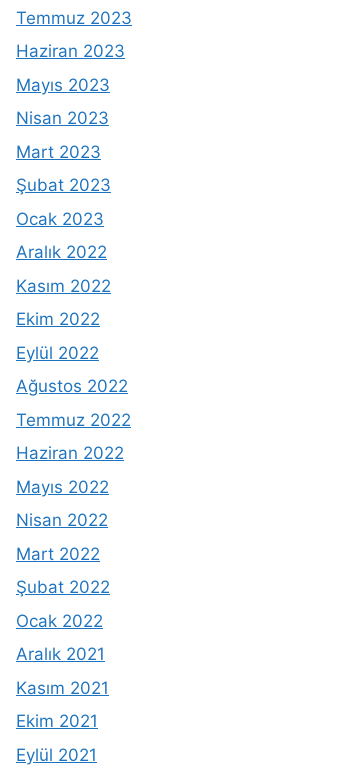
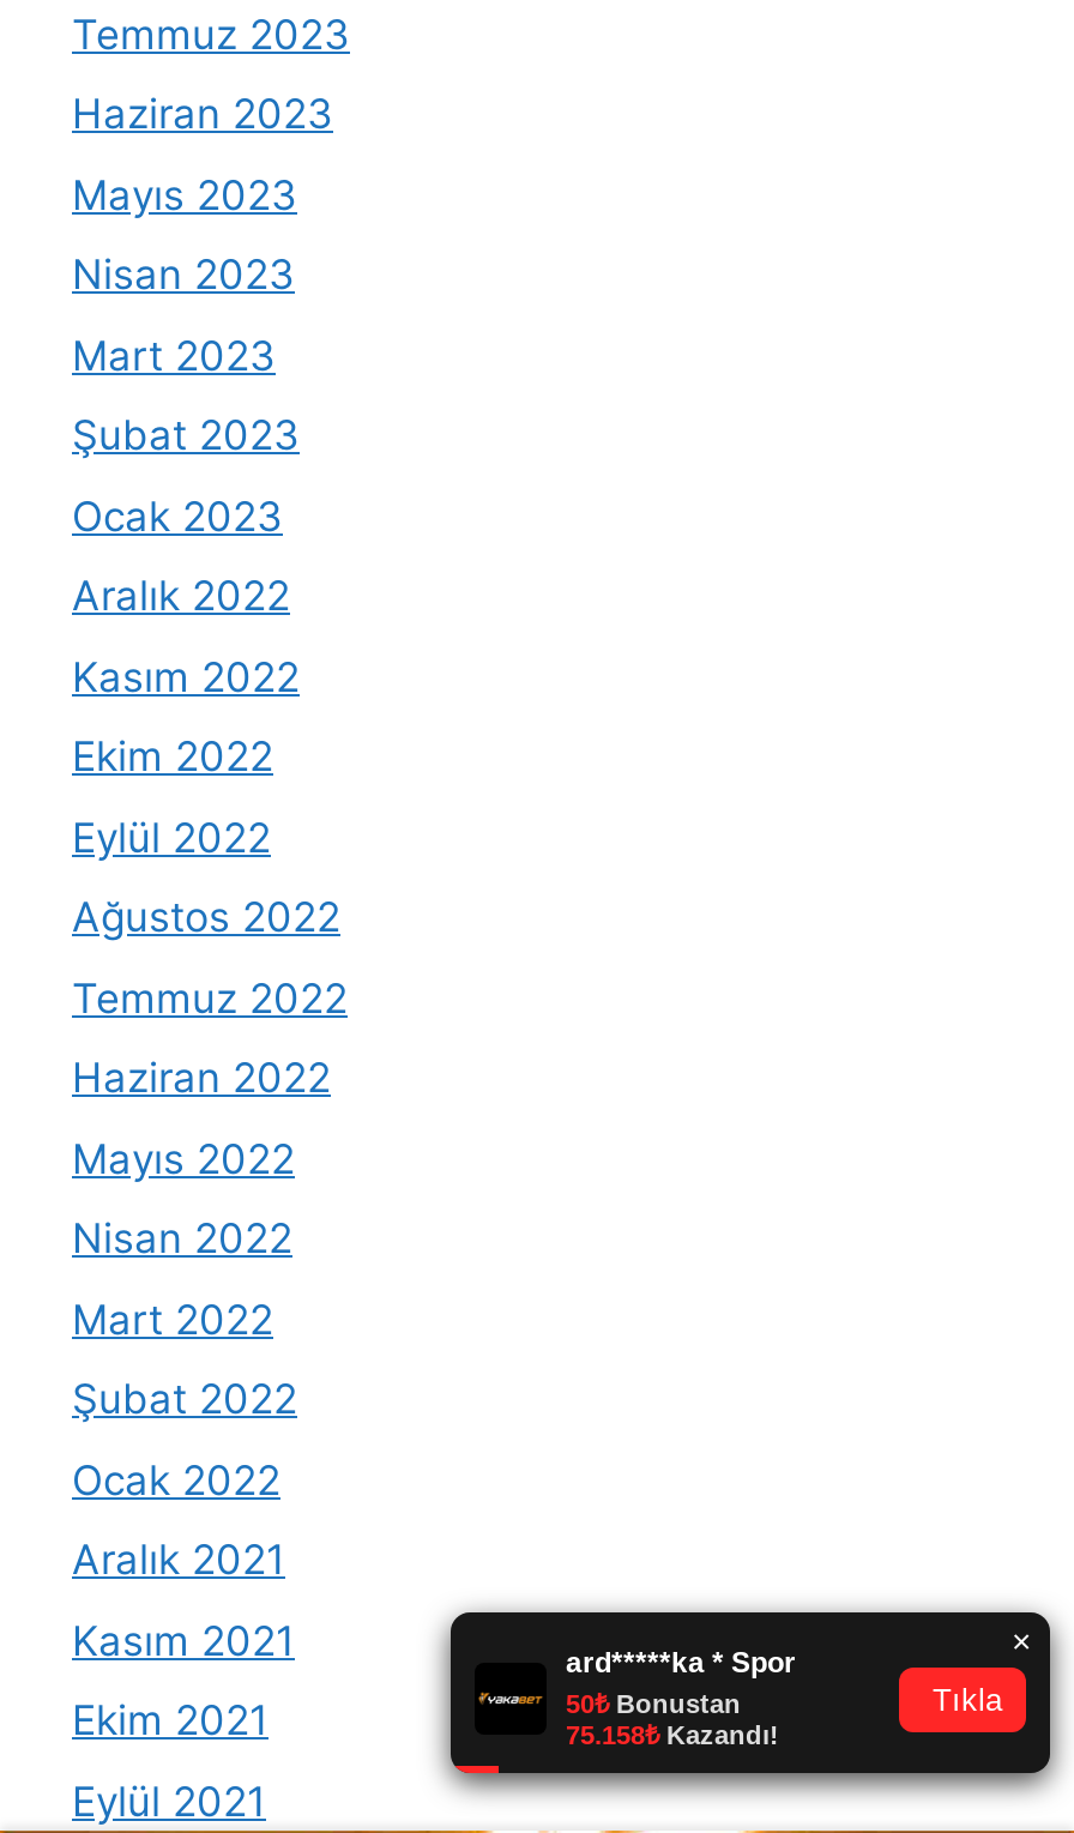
+ [image]
